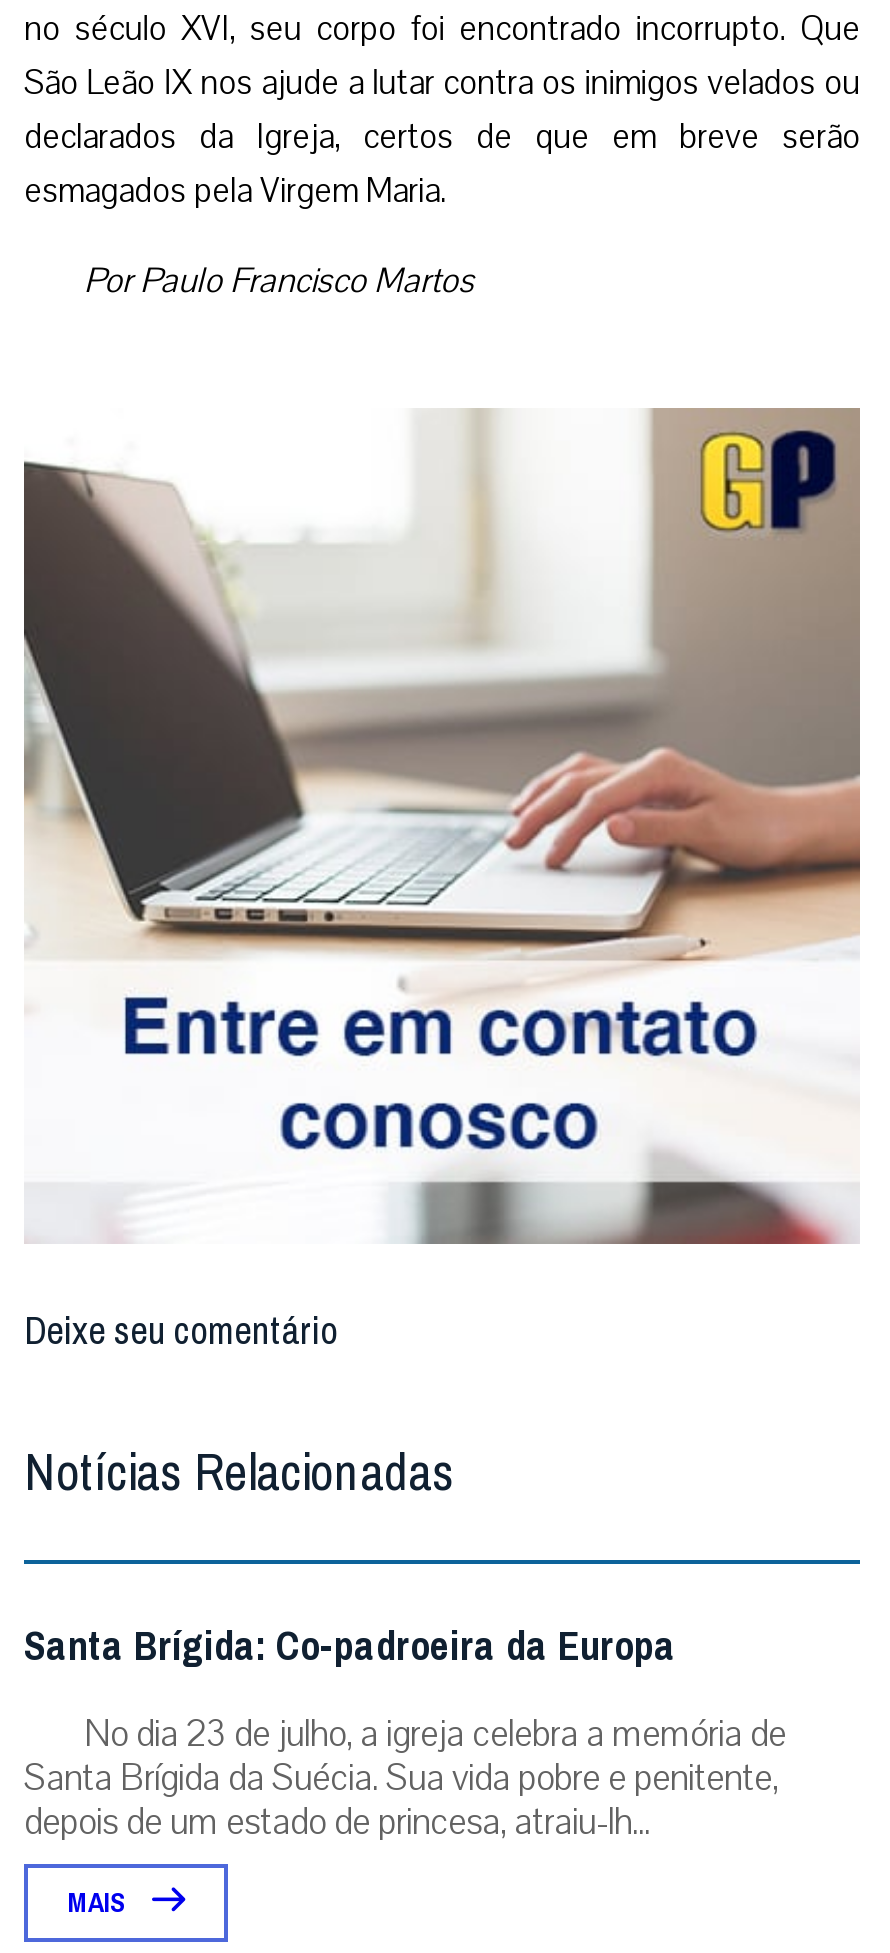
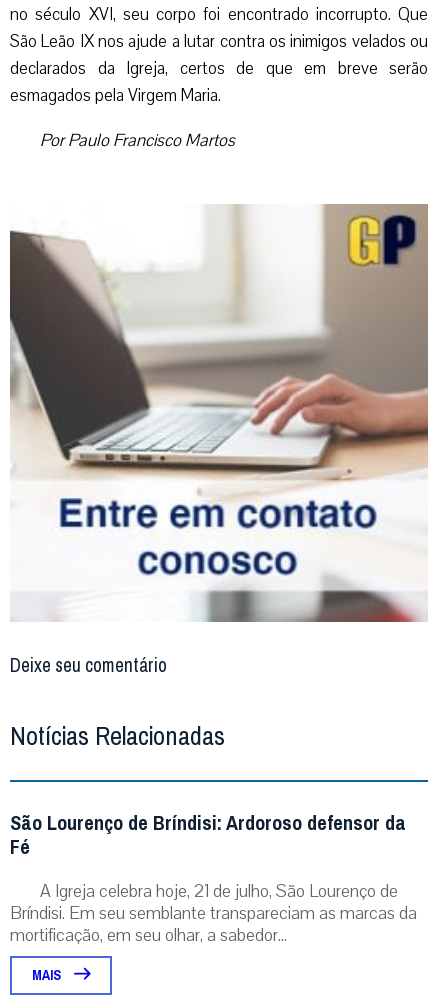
- Santa Brígida: Co-padroeira da Europa
- No dia 23 de julho, a igreja celebra a memória de
- Santa Brígida da Suécia. Sua vida pobre e penitente,
- depois de um estado de princesa, atraiu-lh...
+ São Lourenço de Bríndisi: Ardoroso defensor da
+ Fé
+ A Igreja celebra hoje, 21 de julho, São Lourenço de
+ Bríndisi. Em seu semblante transpareciam as marcas da
+ mortificação, em seu olhar, a sabedor...
